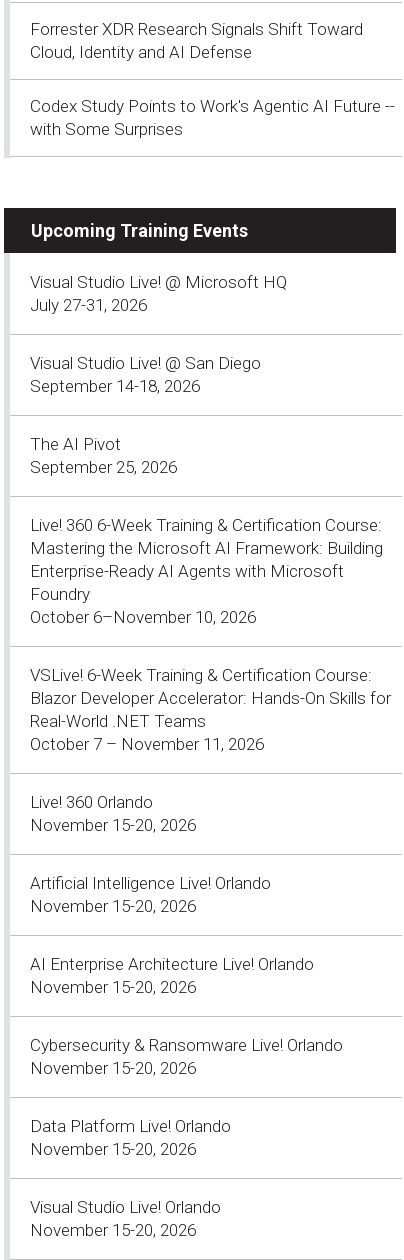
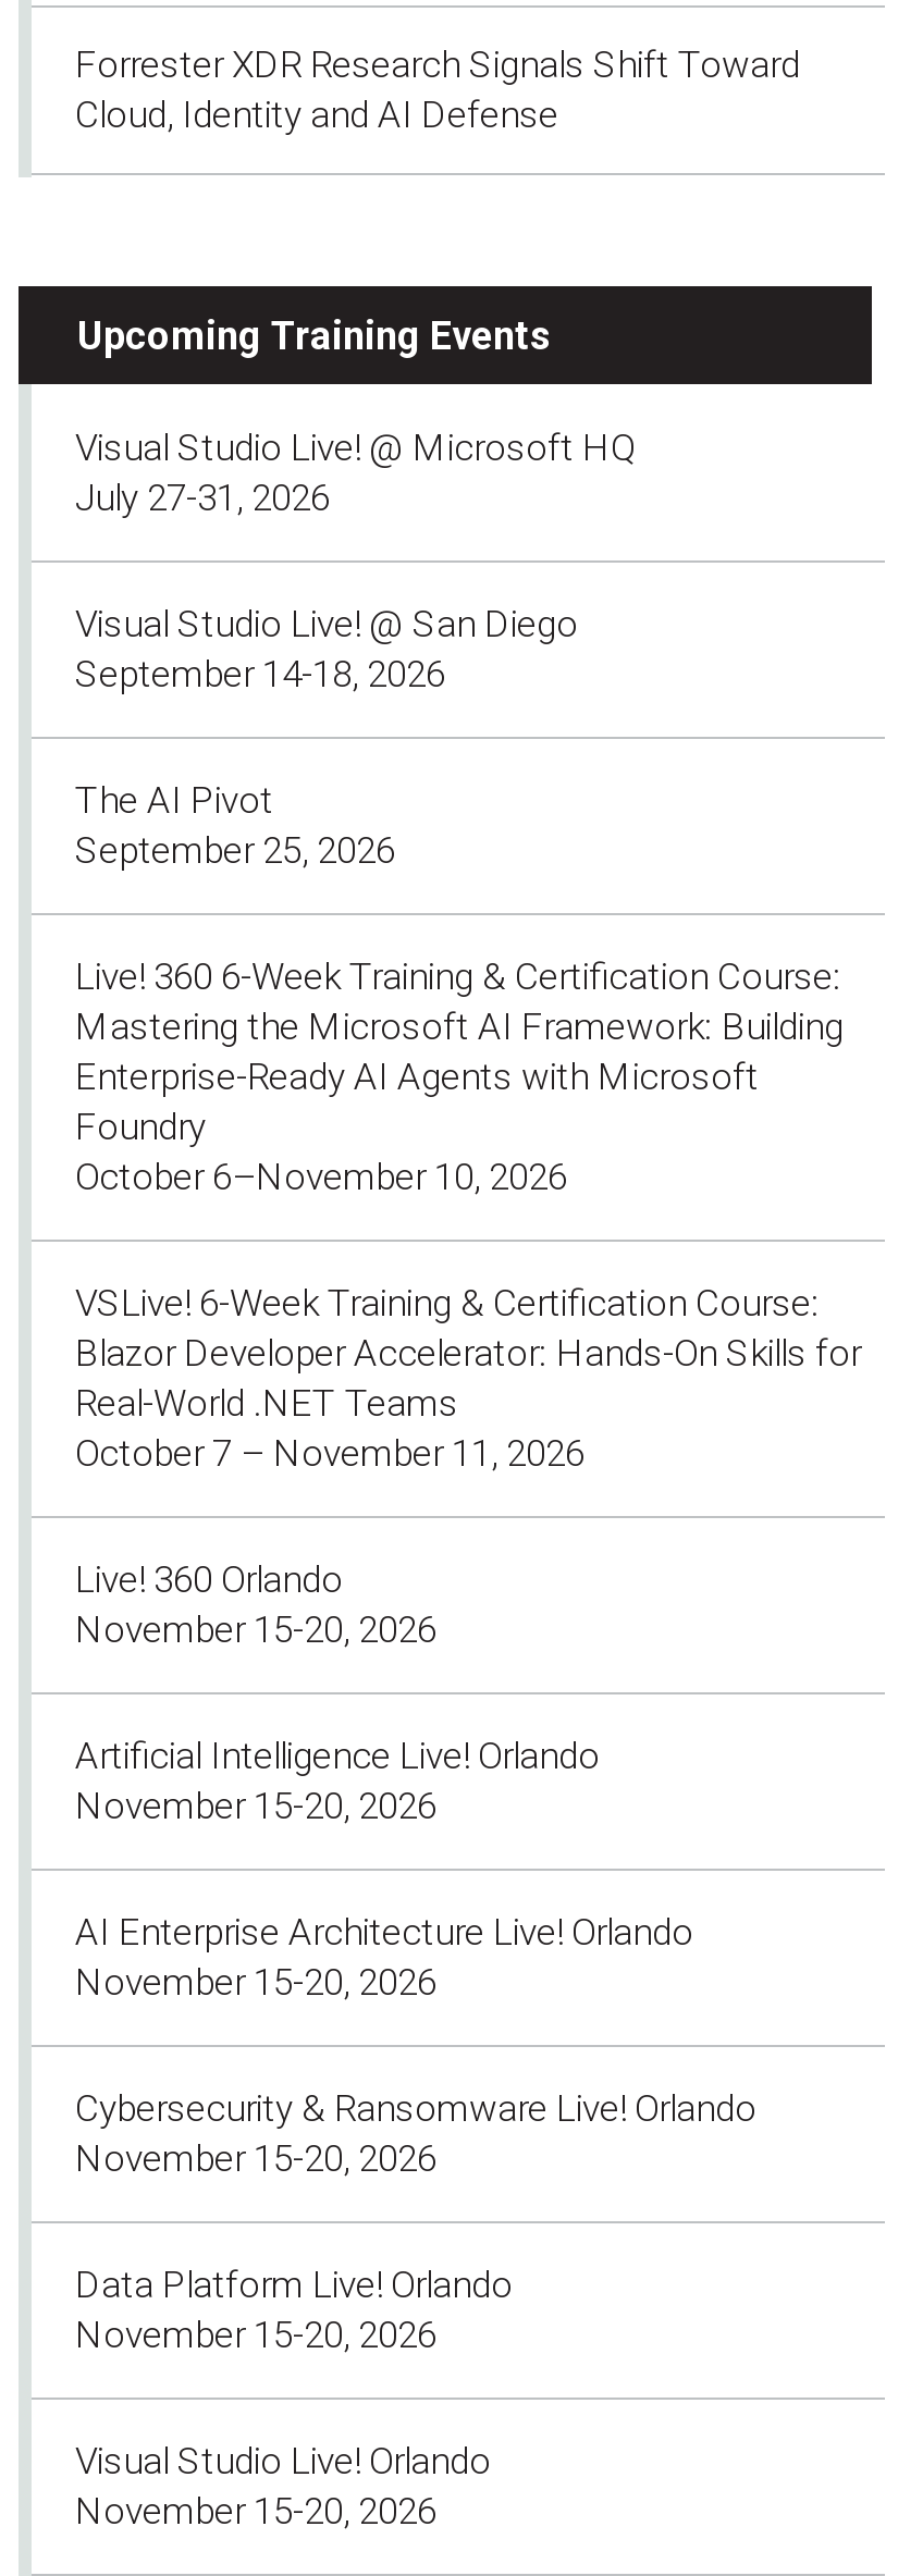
- Codex Study Points to Work's Agentic AI Future --
- with Some Surprises
